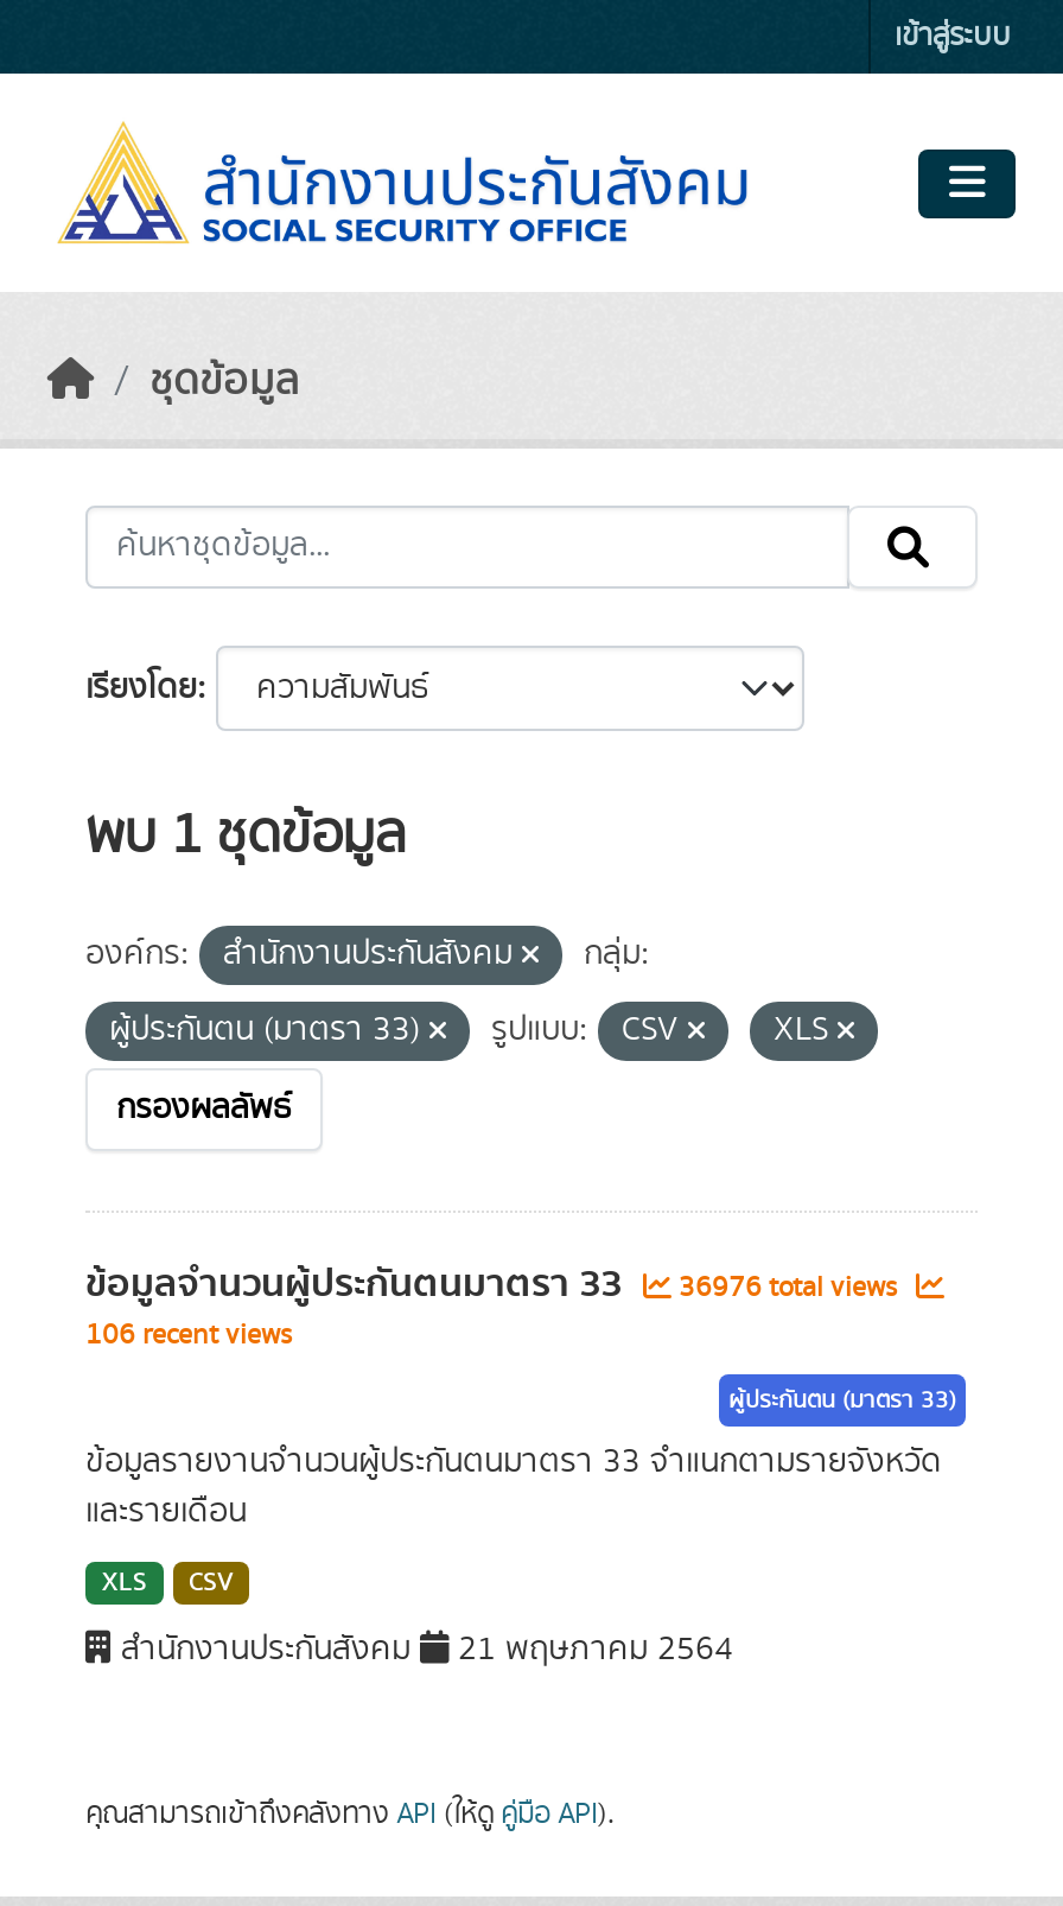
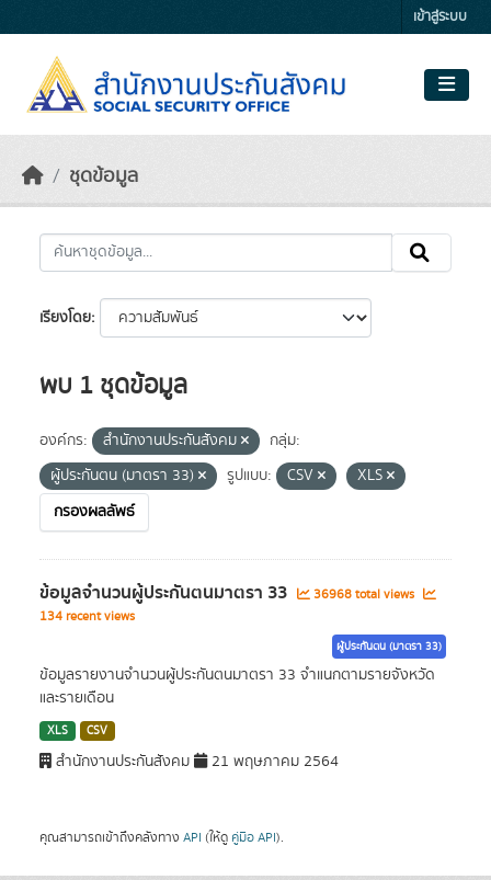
- ข้อมูลจำนวนผู้ประกันตนมาตรา 33 36976 total views
+ ข้อมูลจำนวนผู้ประกันตนมาตรา 33 36968 total views

- 106 recent views
+ 134 recent views
